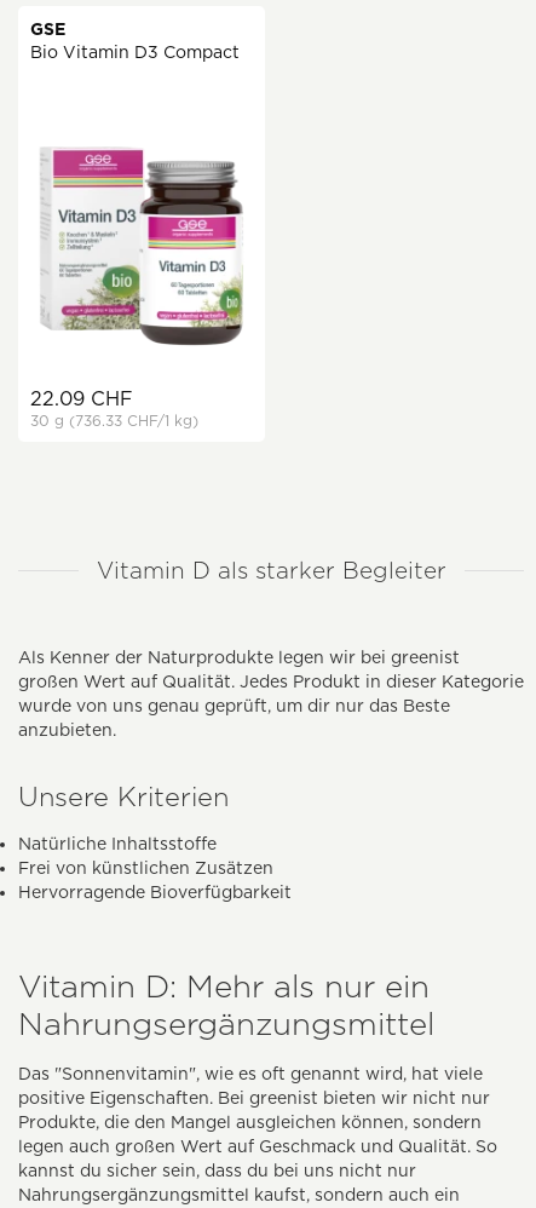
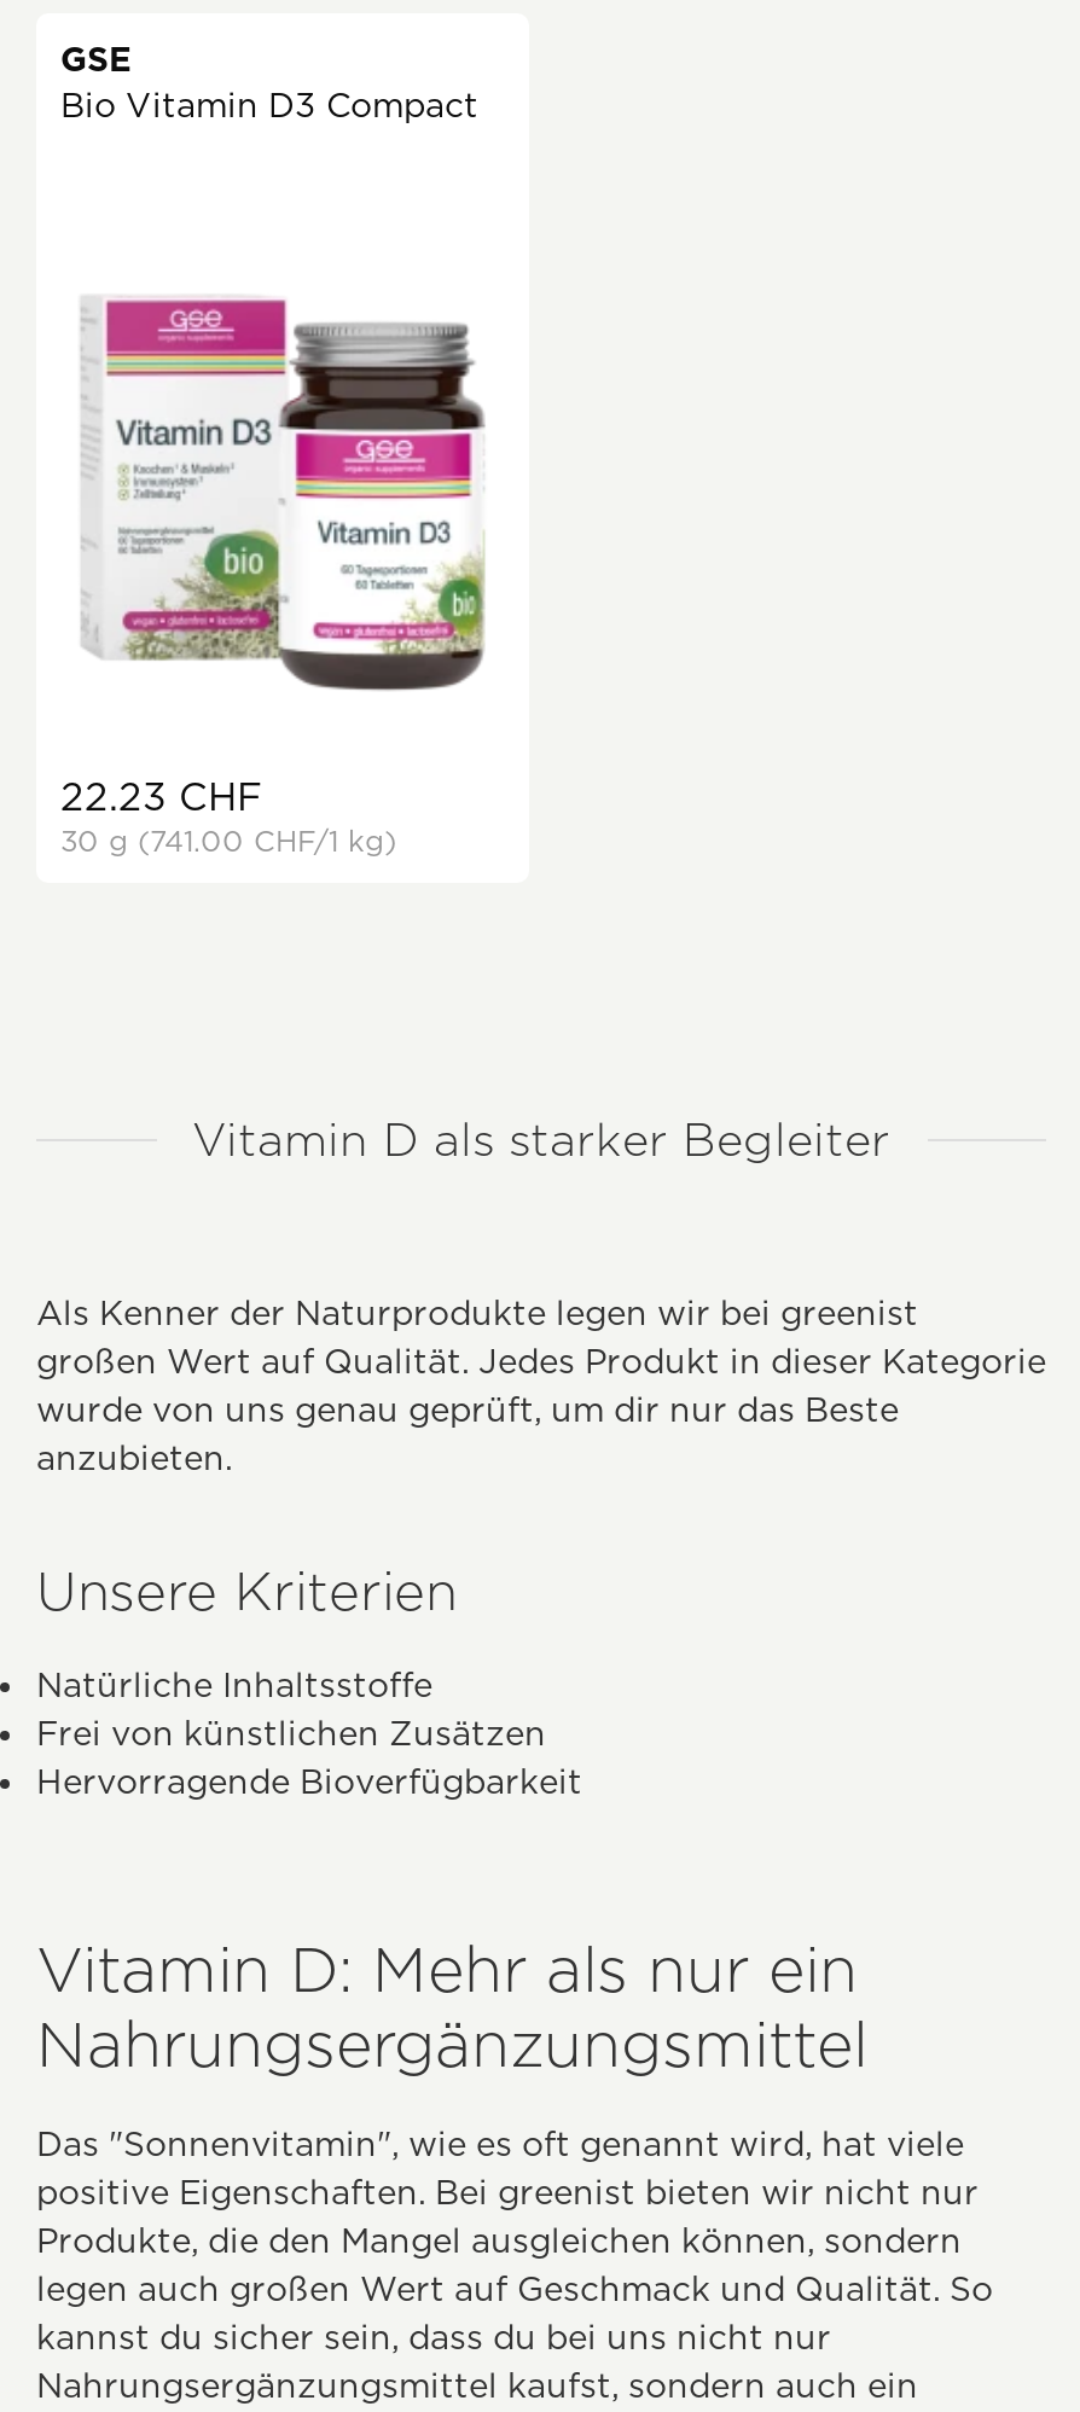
- 22.09 CHF
+ 22.23 CHF

- 30 g (736.33 CHF/1 kg)
+ 30 g (741.00 CHF/1 kg)
